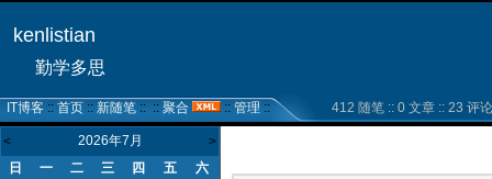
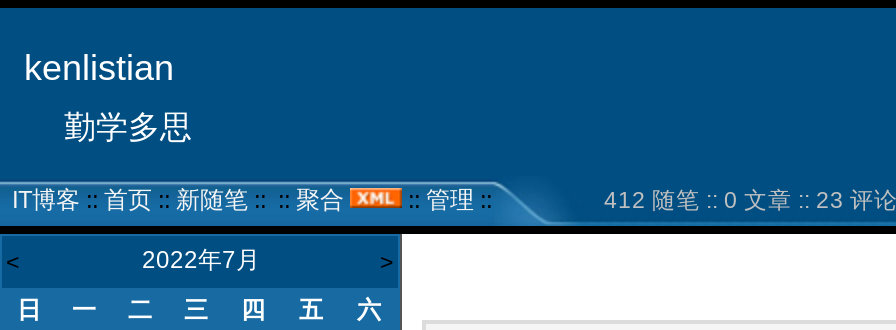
- 2026年7月
+ 2022年7月
